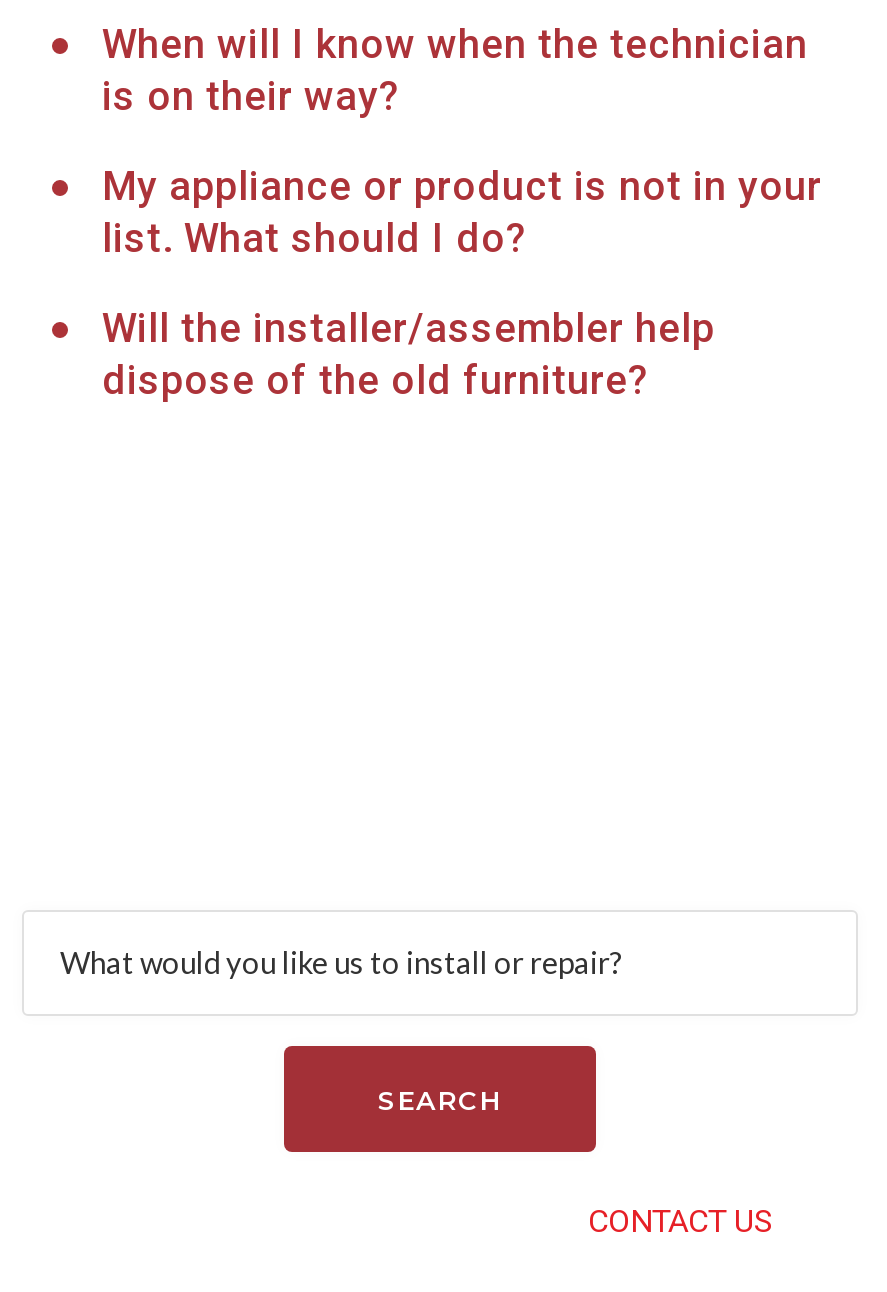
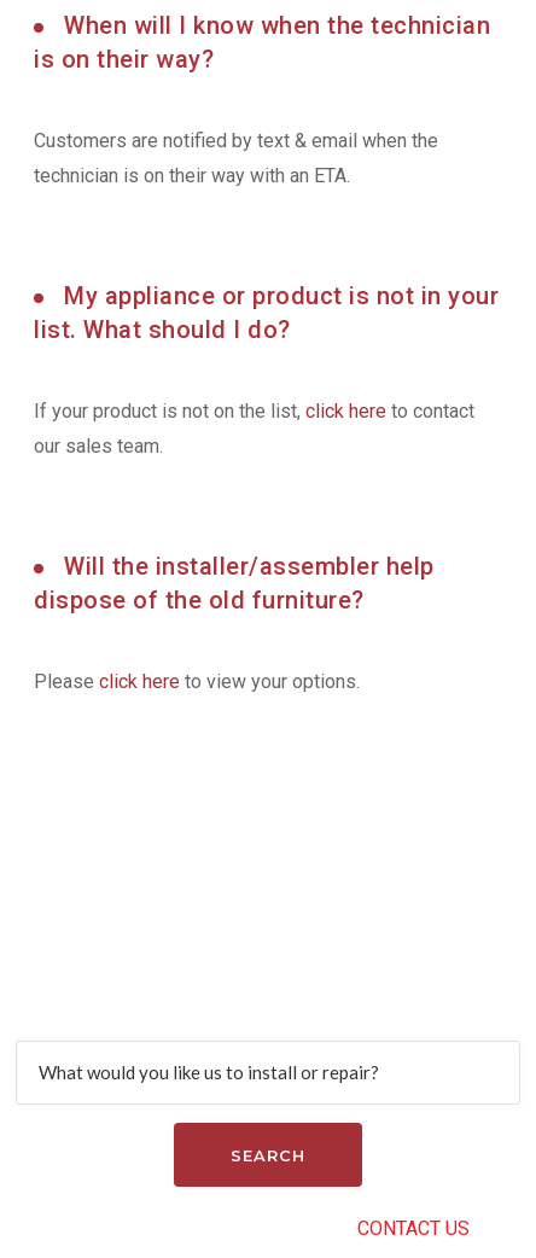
+ Customers are notified by text & email when the
+ technician is on their way with an ETA.

+ If your product is not on the list, click here to contact
+ our sales team.

+ Please click here to view your options.
